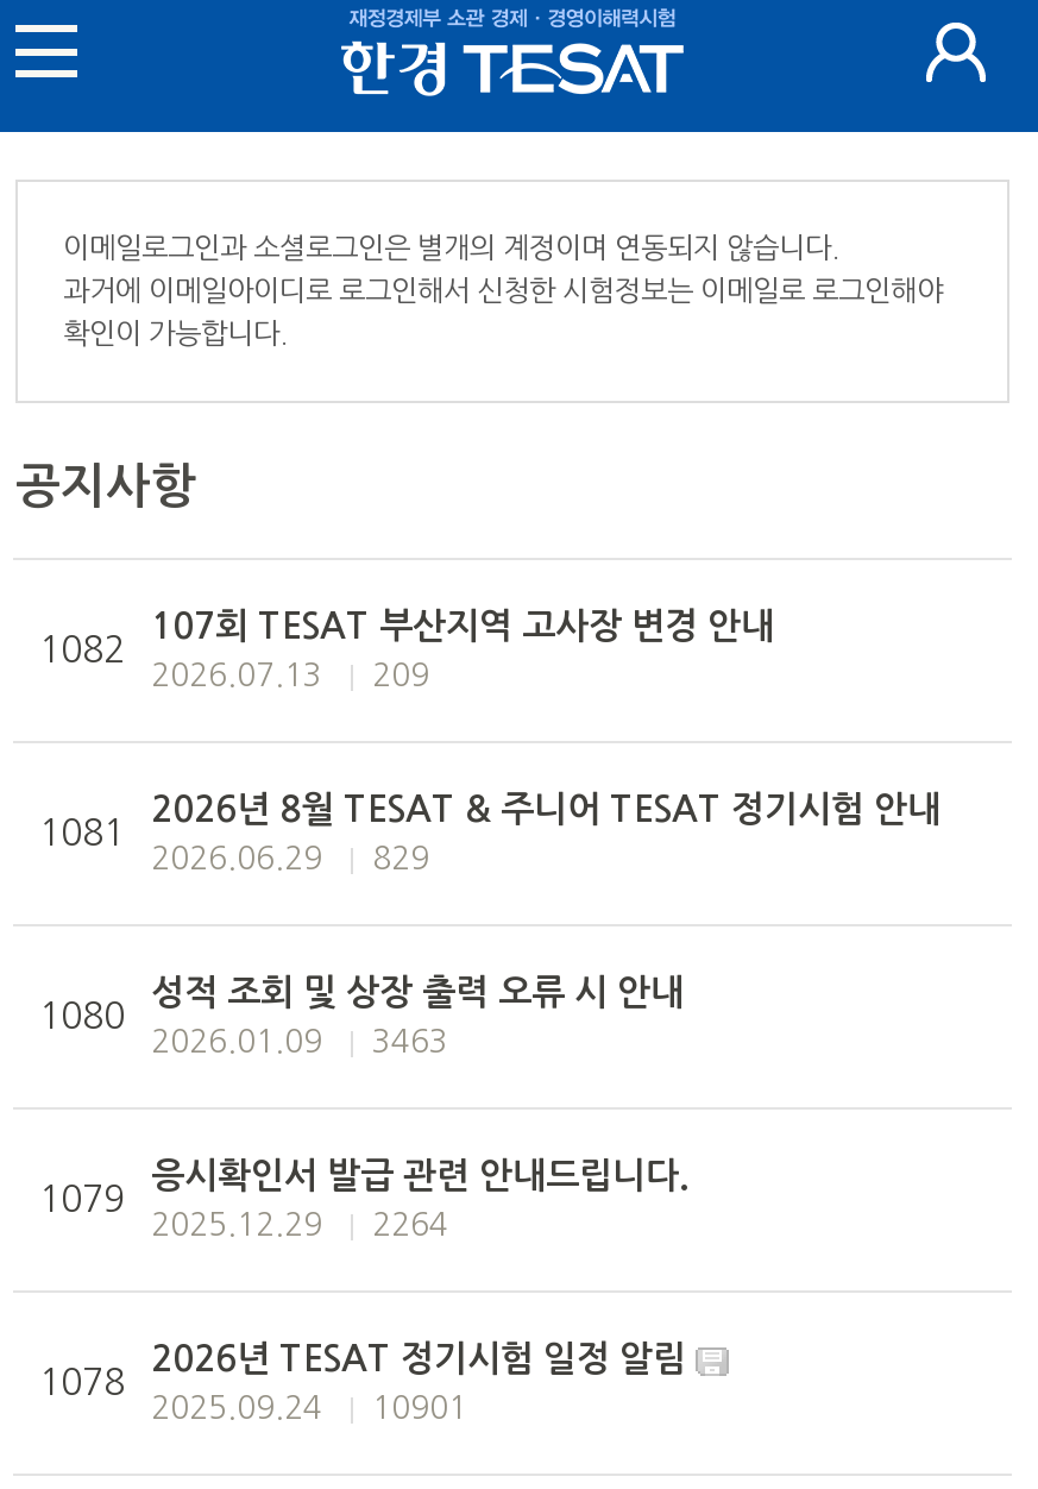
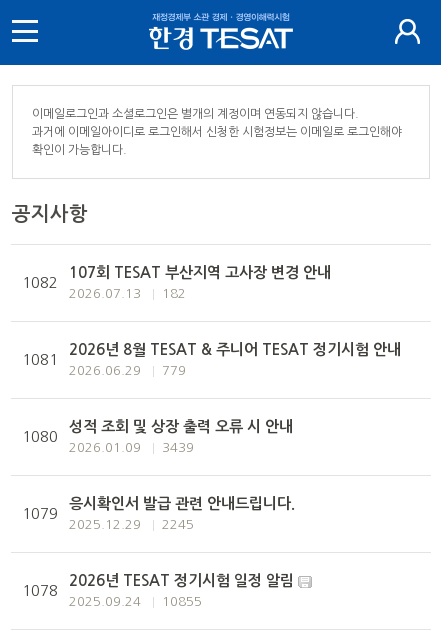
- 2026.07.13 209
+ 2026.07.13 182

- 2026.06.29 829
+ 2026.06.29 779

- 2026.01.09 3463
+ 2026.01.09 3439

- 2025.12.29 2264
+ 2025.12.29 2245

- 2025.09.24 10901
+ 2025.09.24 10855
